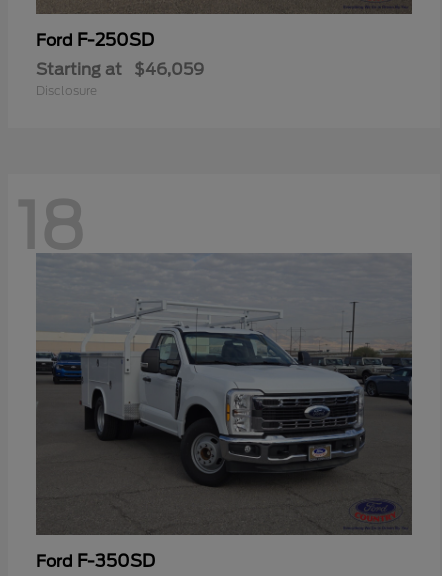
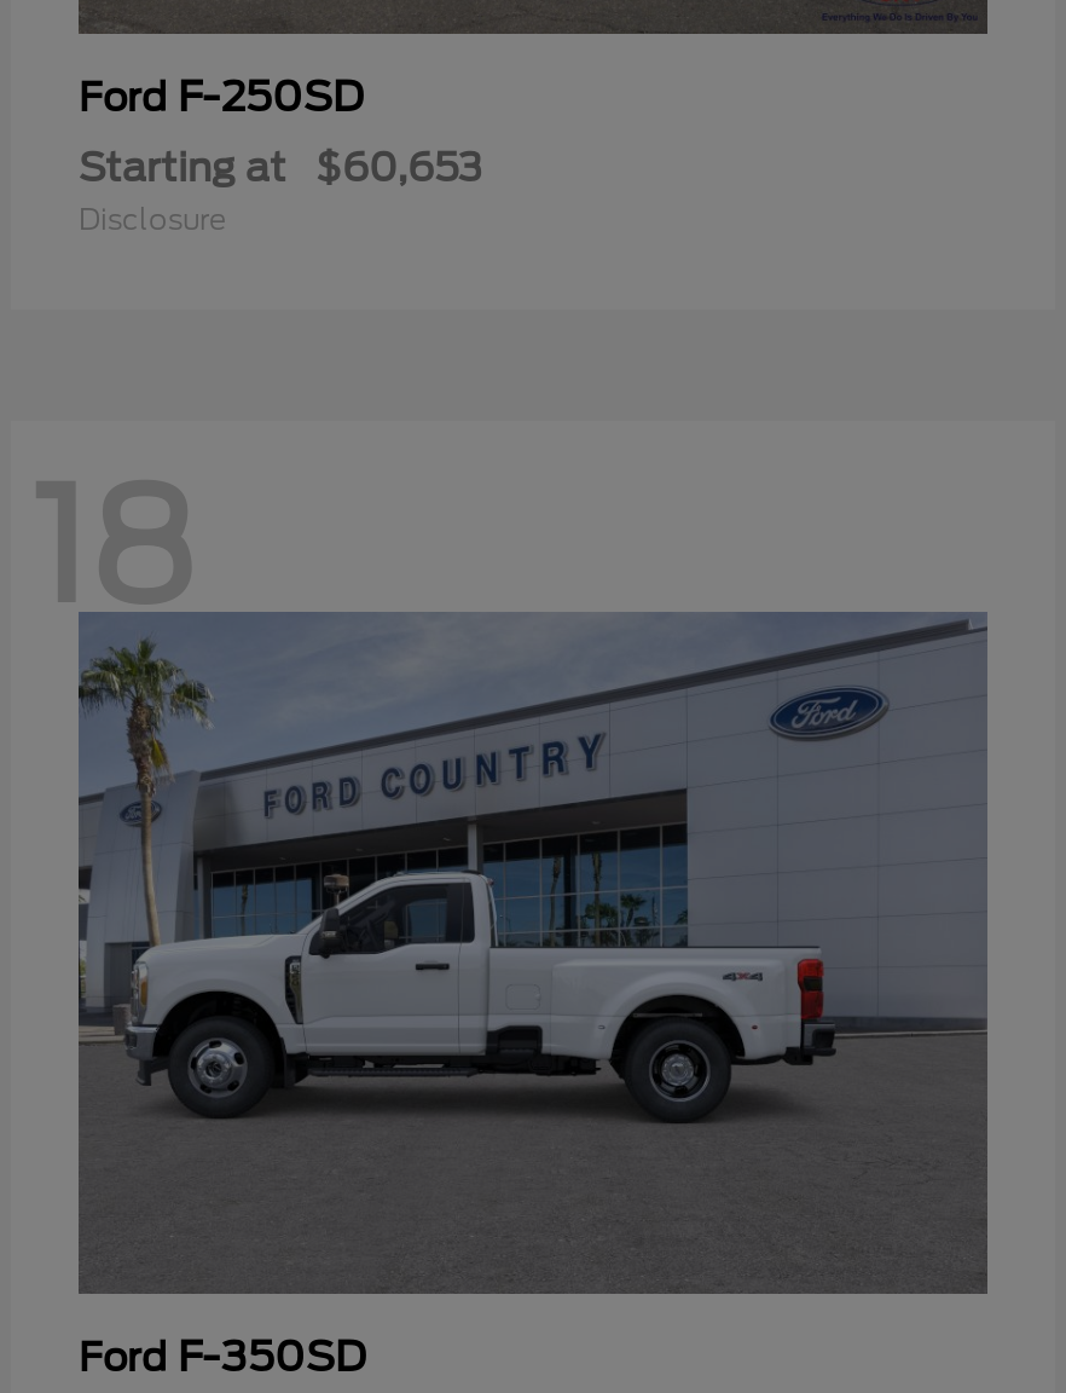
- Starting at $46,059
+ Starting at $60,653

- [image]
+ [image]
